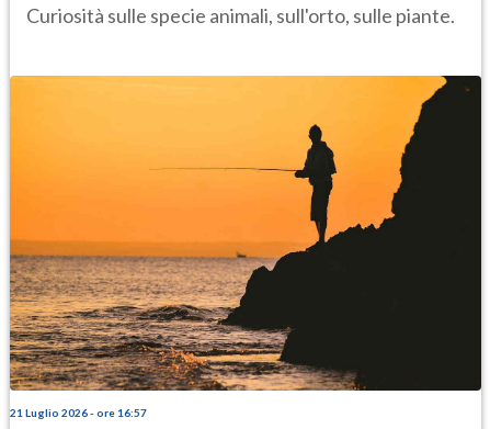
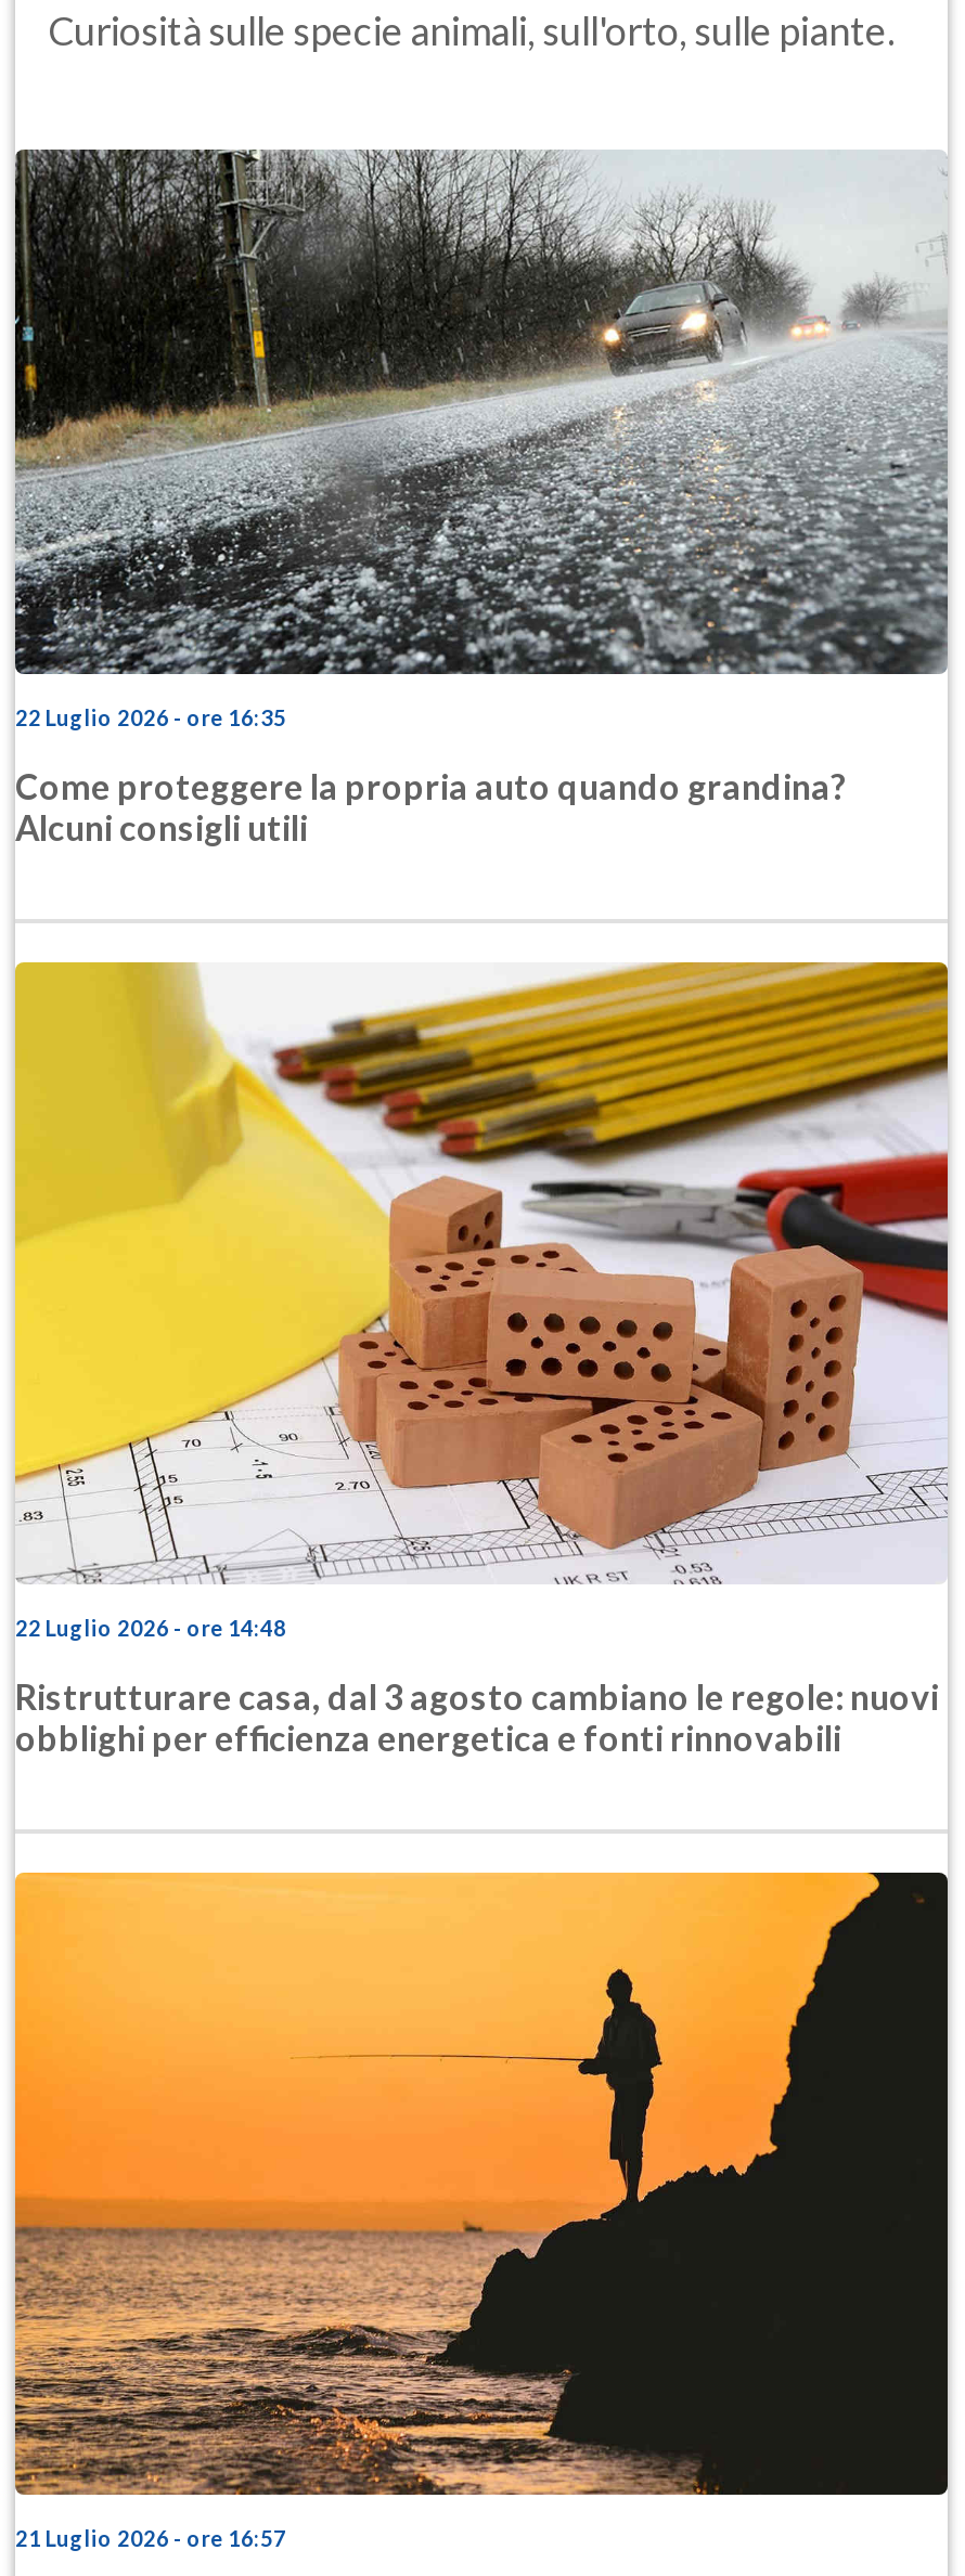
+ [image]
+ 22 Luglio 2026 - ore 16:35
+ Come proteggere la propria auto quando grandina?
+ Alcuni consigli utili

+ [image]
+ 22 Luglio 2026 - ore 14:48
+ Ristrutturare casa, dal 3 agosto cambiano le regole: nuovi
+ obblighi per efficienza energetica e fonti rinnovabili
